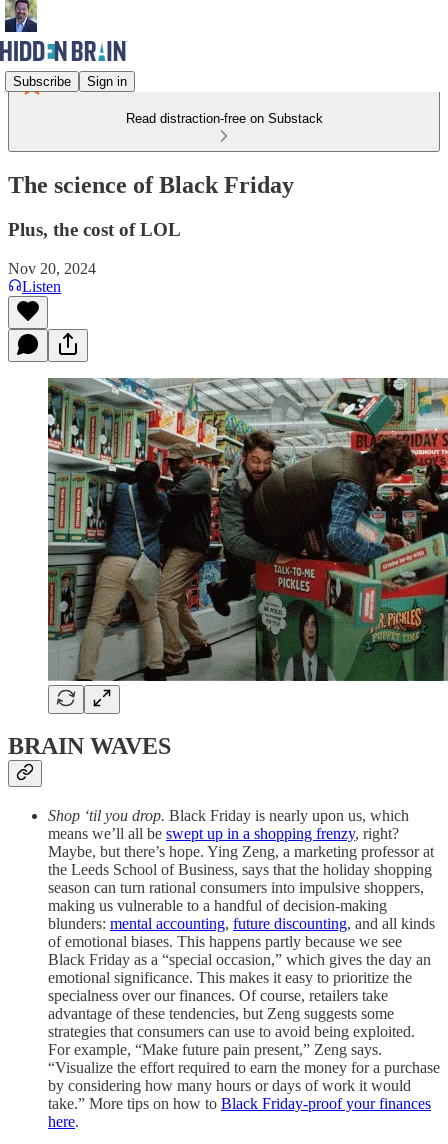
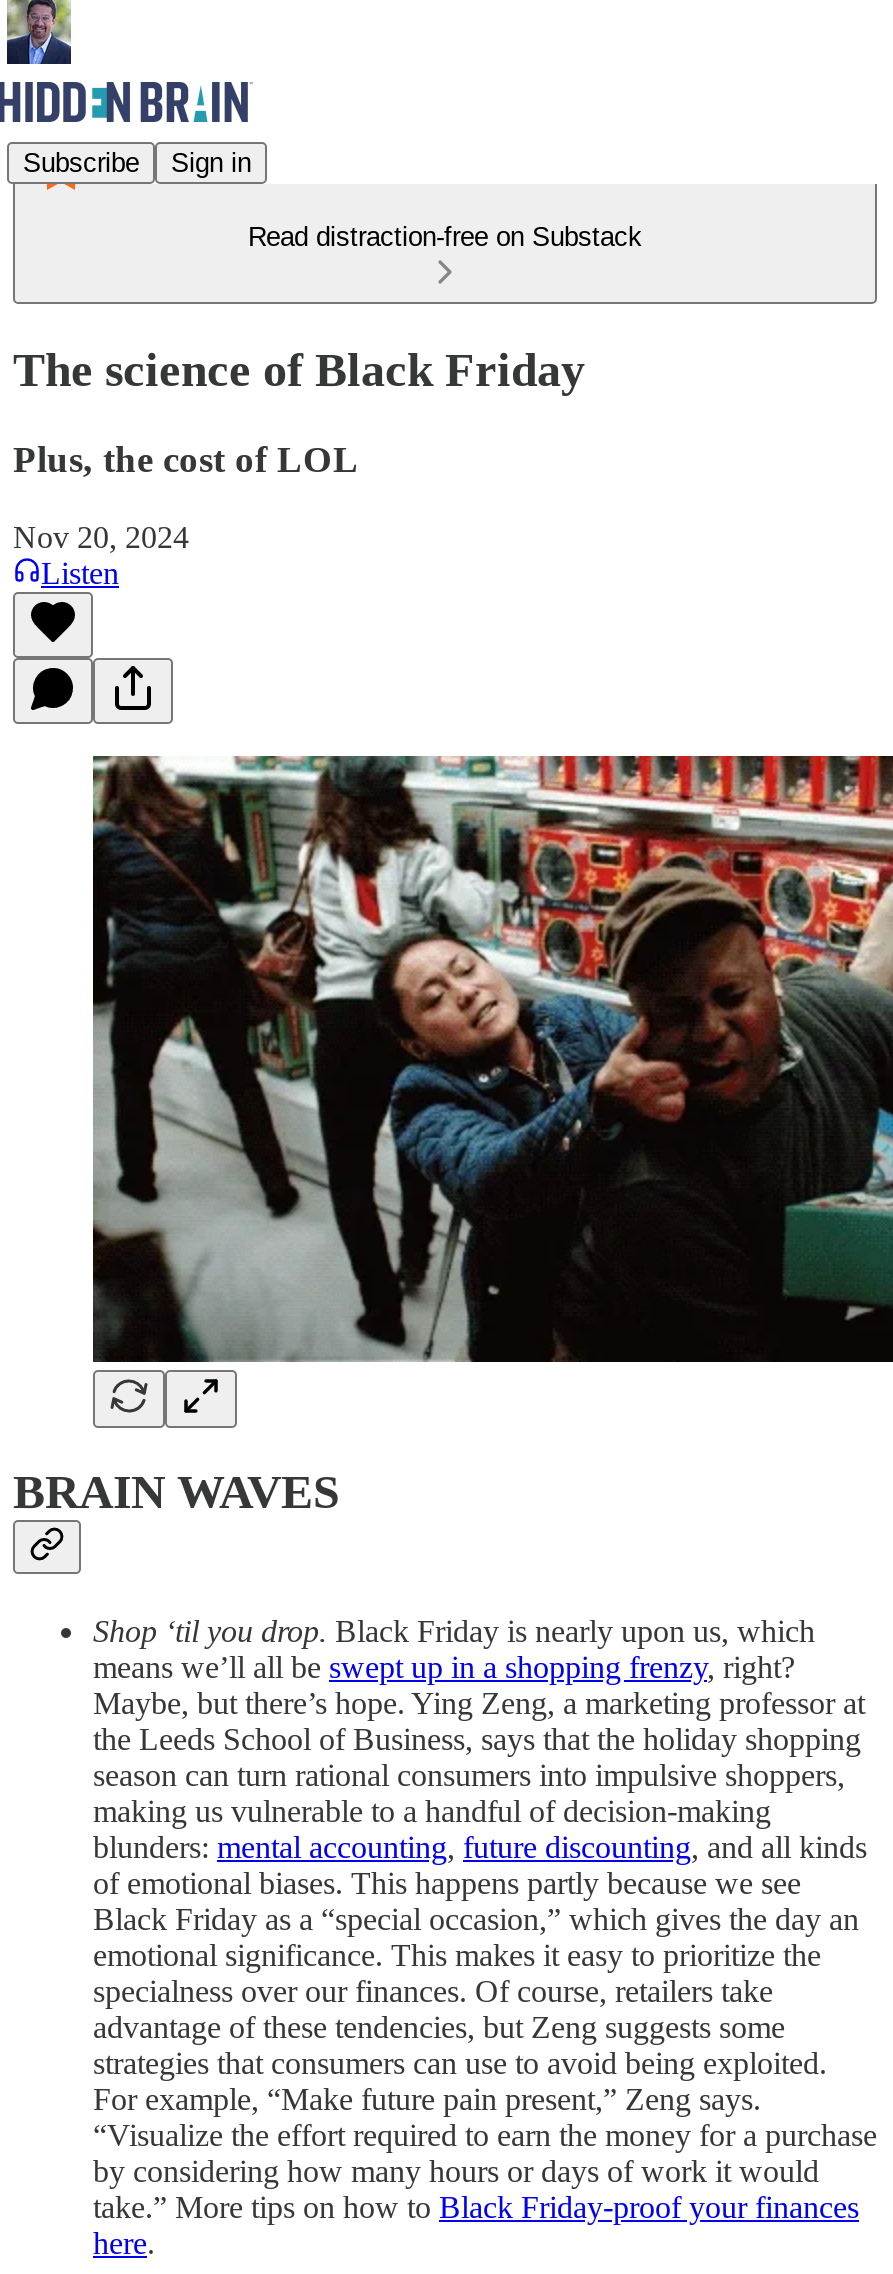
- [image]
+ [image]
